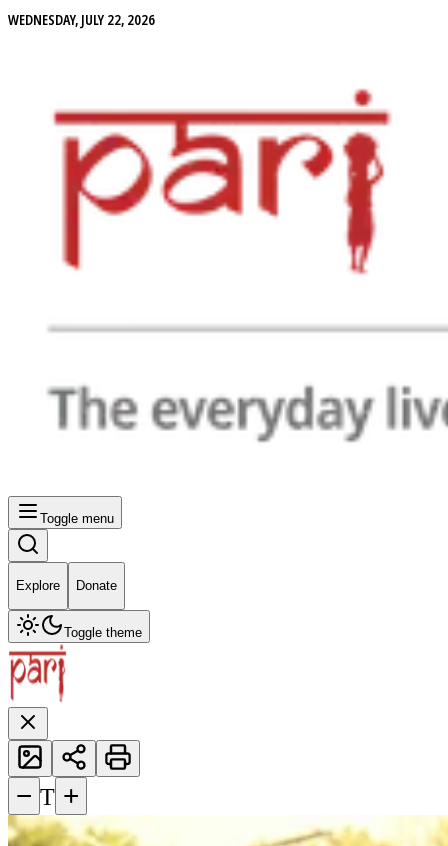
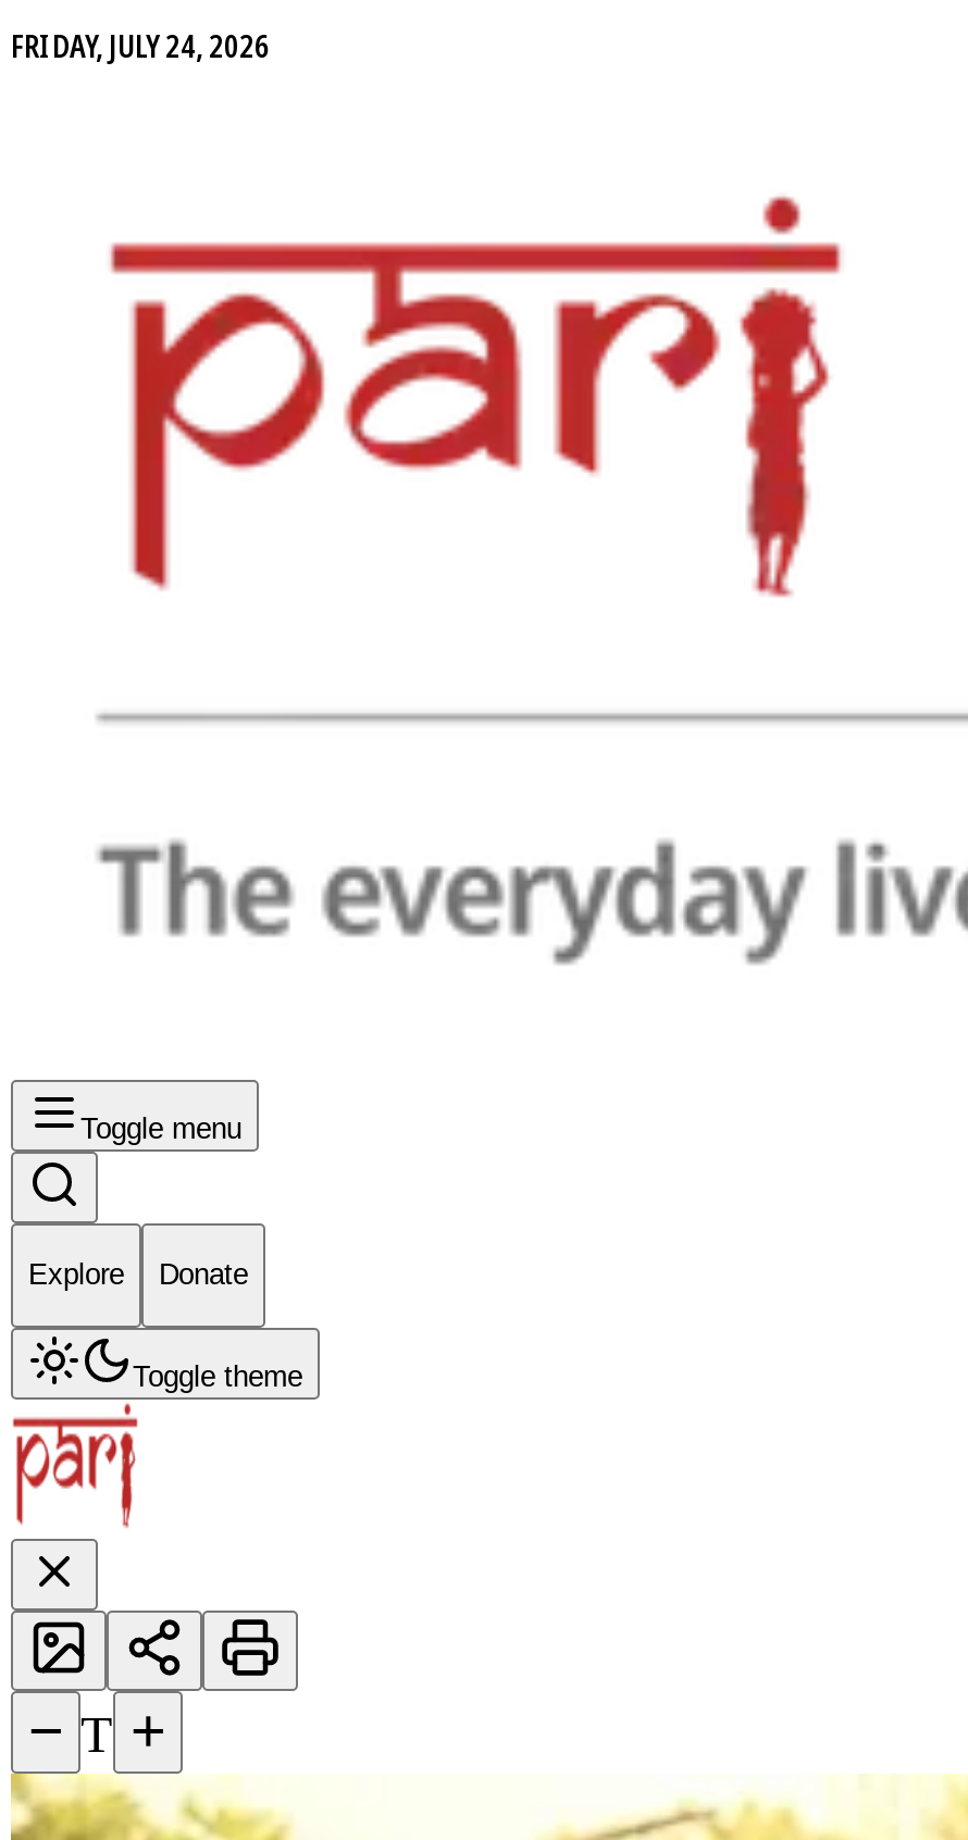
- WEDNESDAY, JULY 22, 2026
+ FRIDAY, JULY 24, 2026
